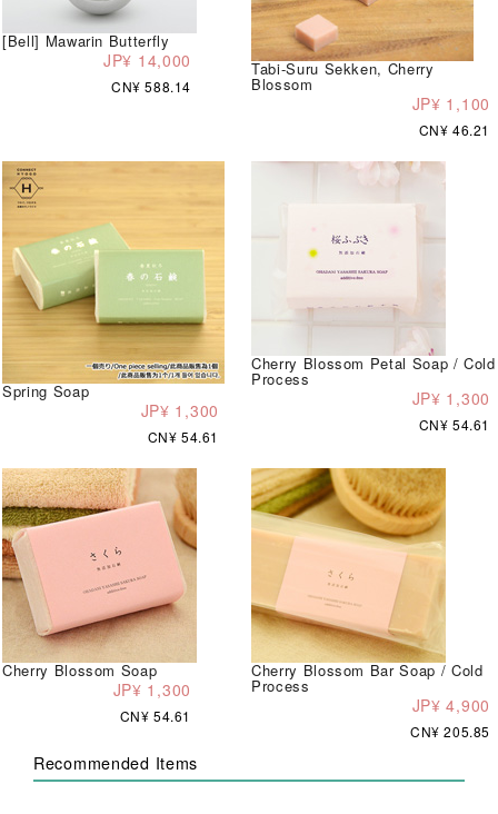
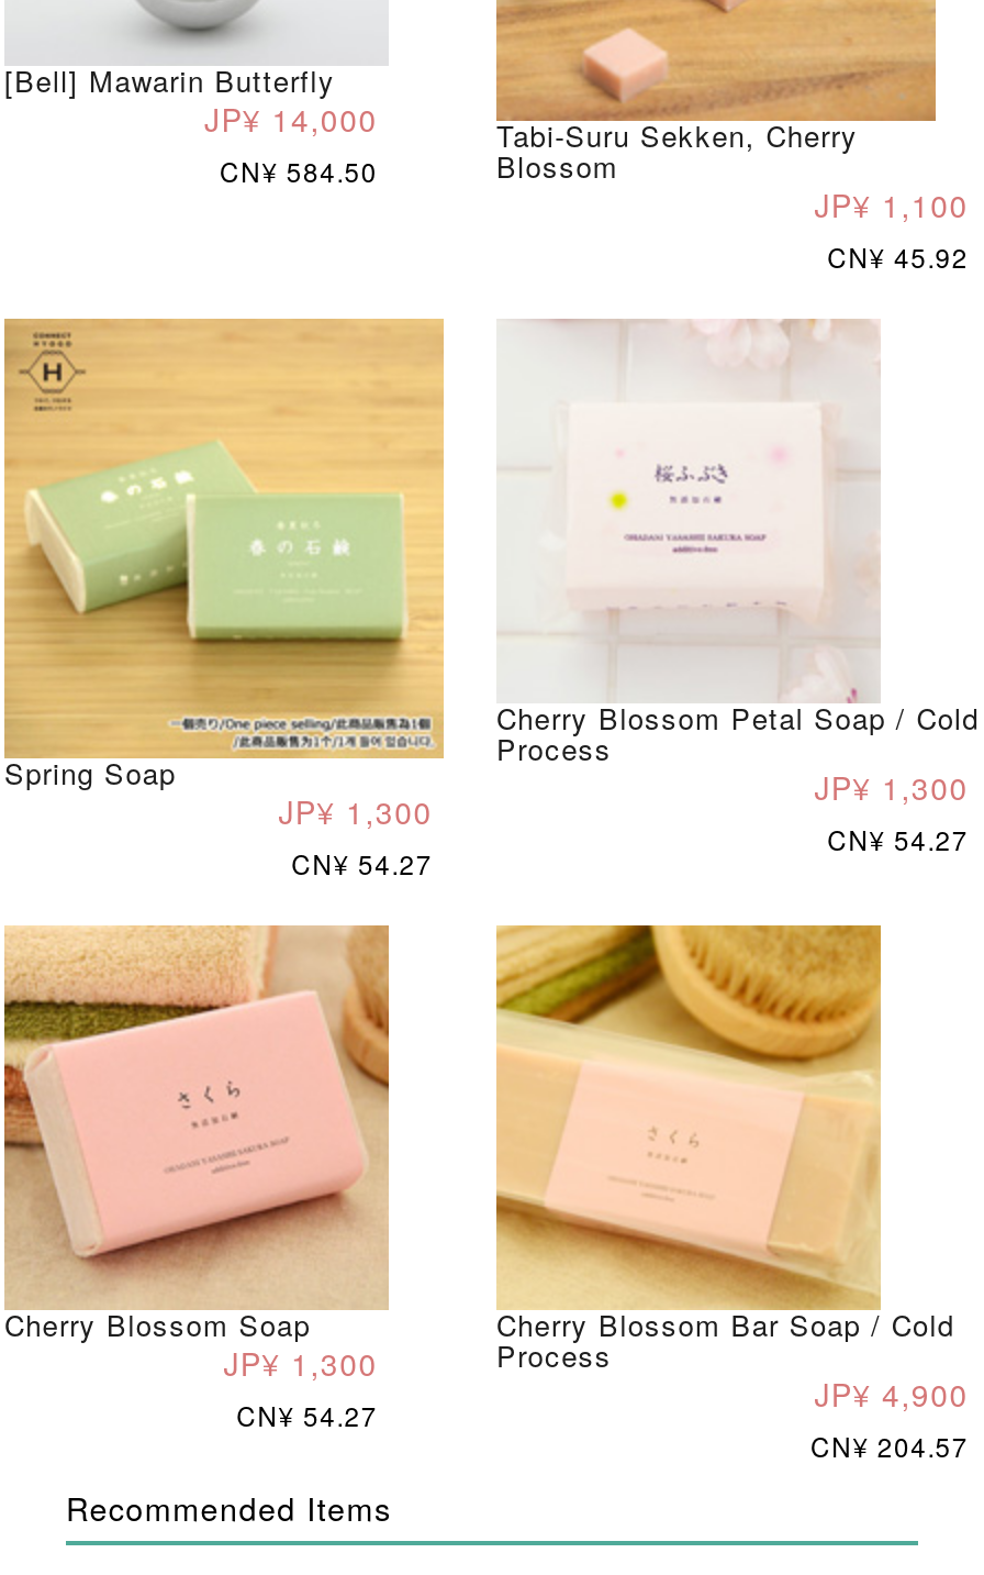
- CN¥ 588.14
+ CN¥ 584.50

- CN¥ 46.21
+ CN¥ 45.92

- CN¥ 54.61
+ CN¥ 54.27

- CN¥ 54.61
+ CN¥ 54.27

- CN¥ 54.61
+ CN¥ 54.27

- CN¥ 205.85
+ CN¥ 204.57
